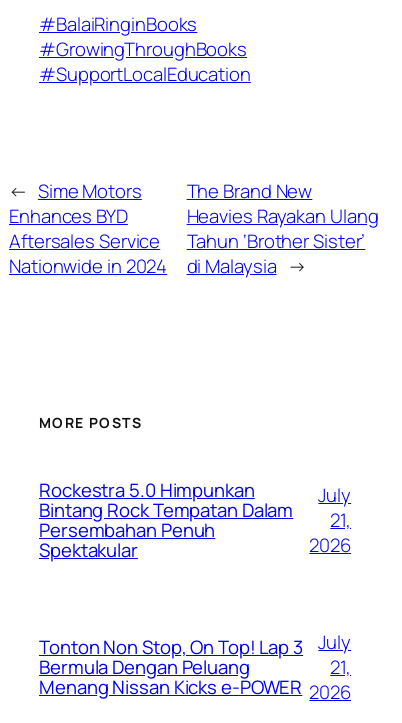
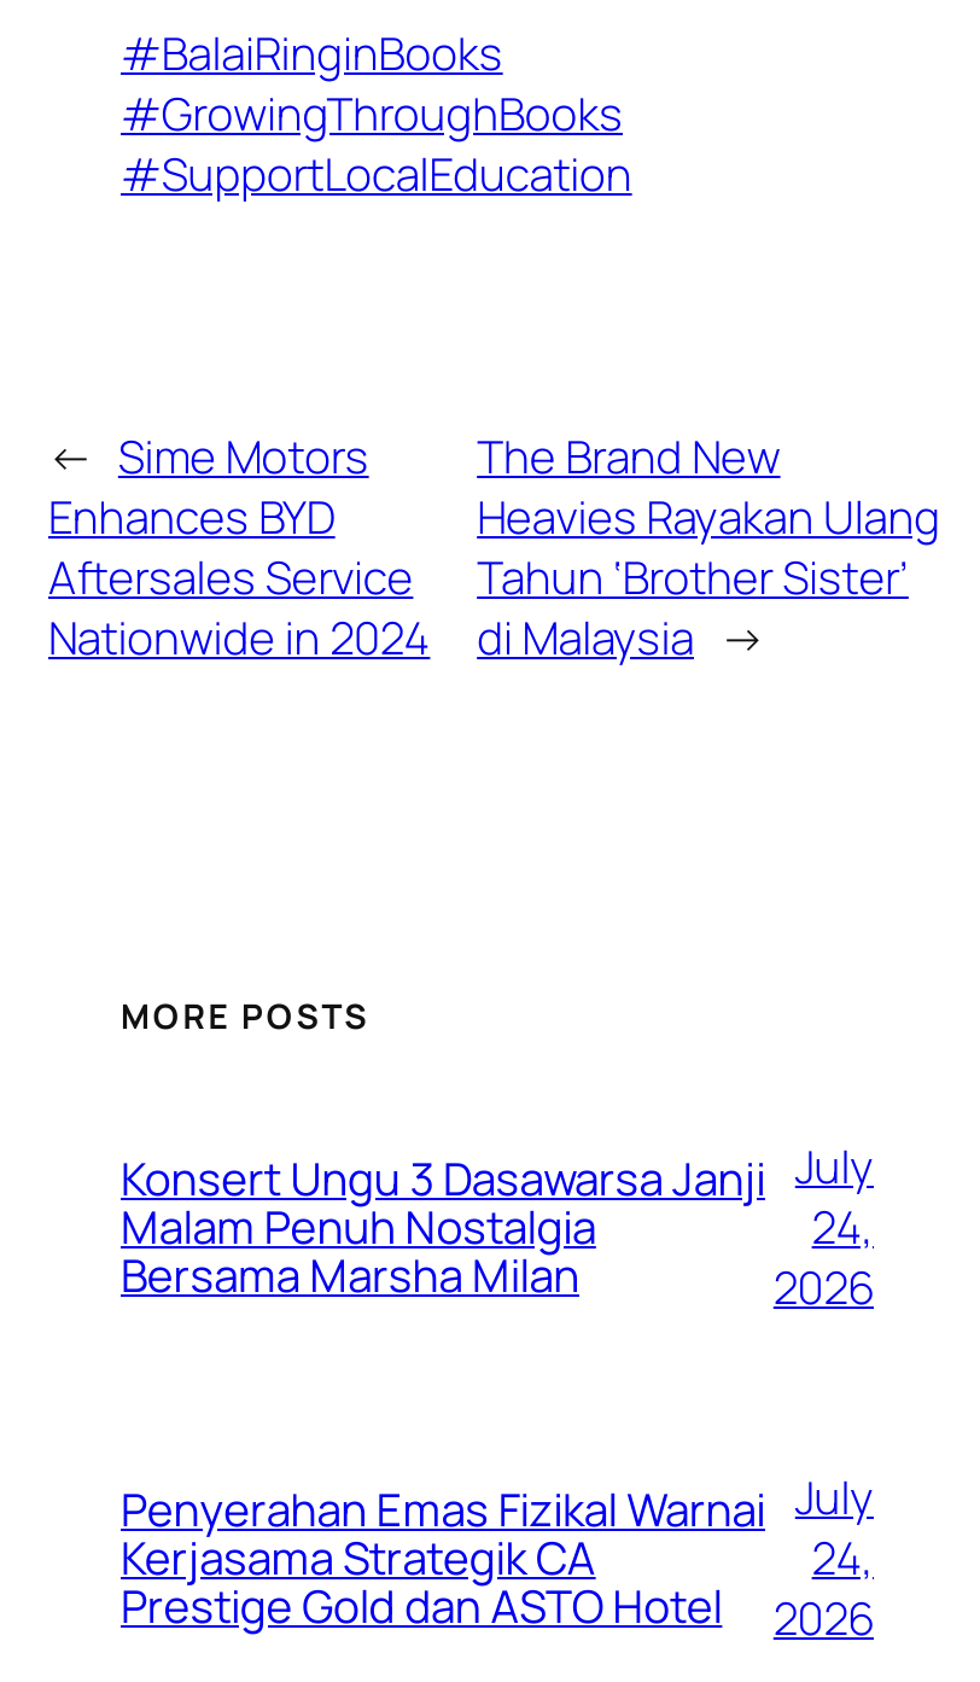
- Rockestra 5.0 Himpunkan
- Bintang Rock Tempatan Dalam
- Persembahan Penuh
- Spektakular
+ Konsert Ungu 3 Dasawarsa Janji
+ Malam Penuh Nostalgia
+ Bersama Marsha Milan

- 21,
+ 24,

- Tonton Non Stop, On Top! Lap 3
- Bermula Dengan Peluang
- Menang Nissan Kicks e-POWER
+ Penyerahan Emas Fizikal Warnai
+ Kerjasama Strategik CA
+ Prestige Gold dan ASTO Hotel

- 21,
+ 24,
